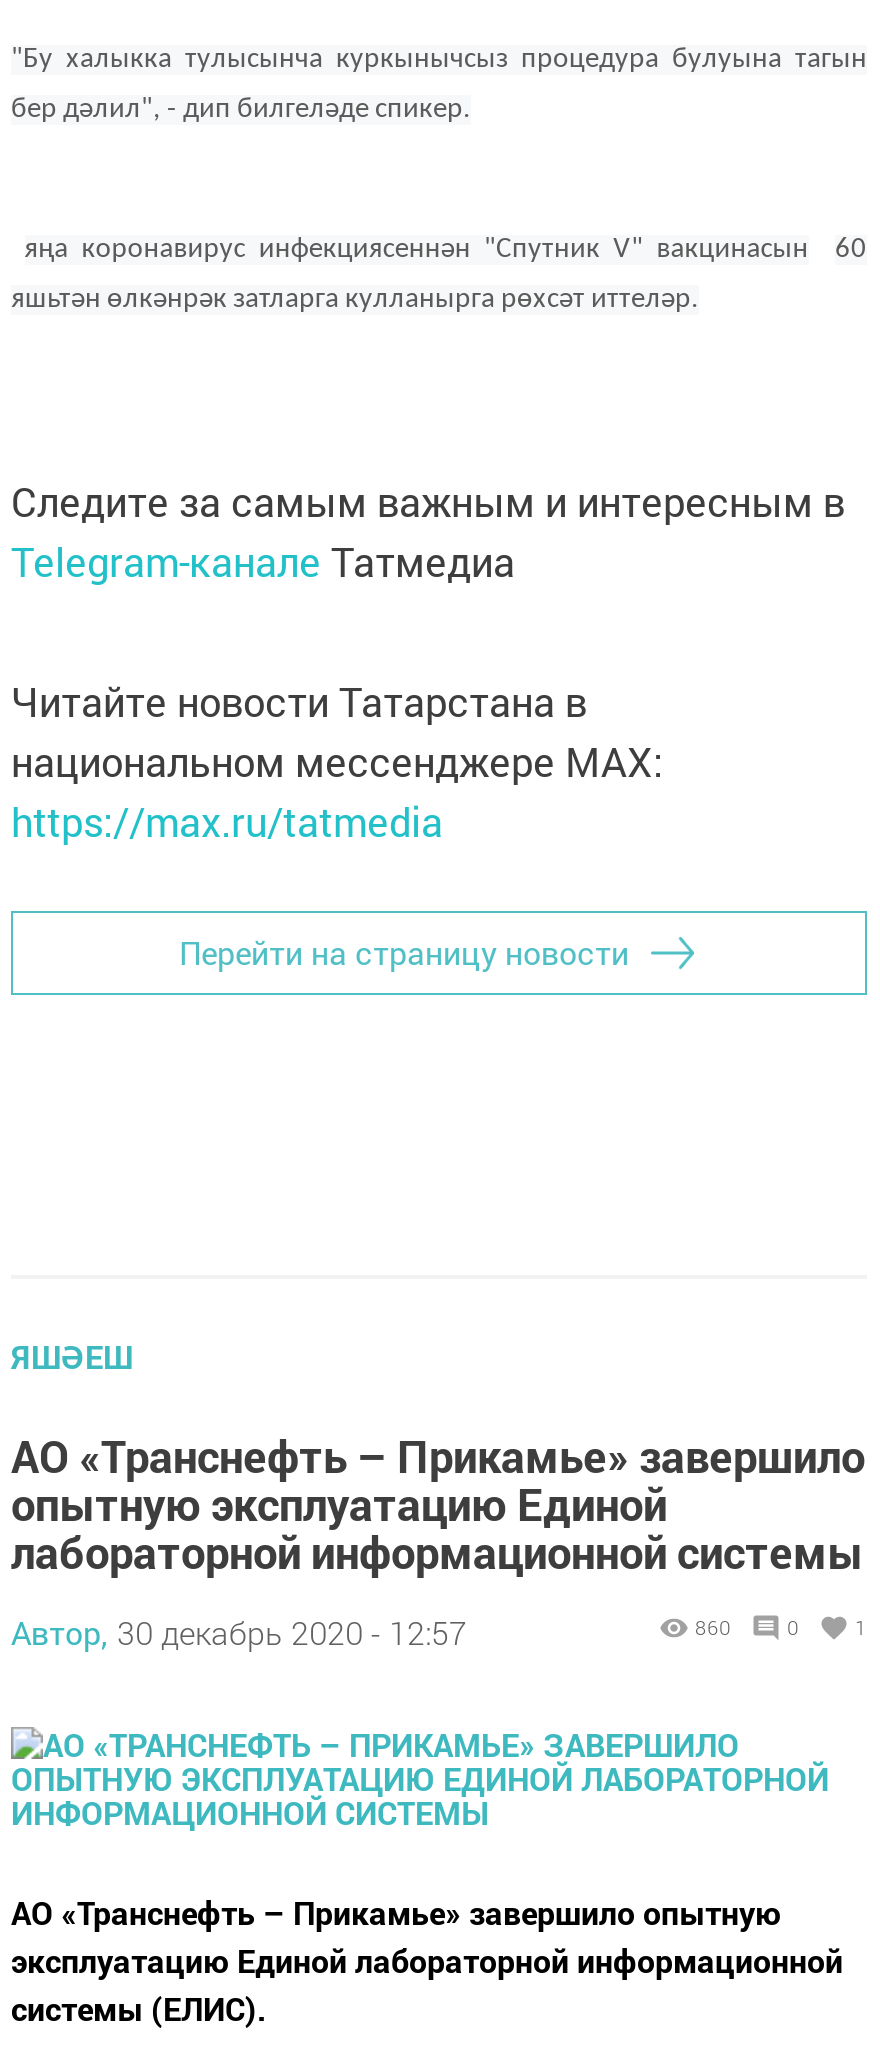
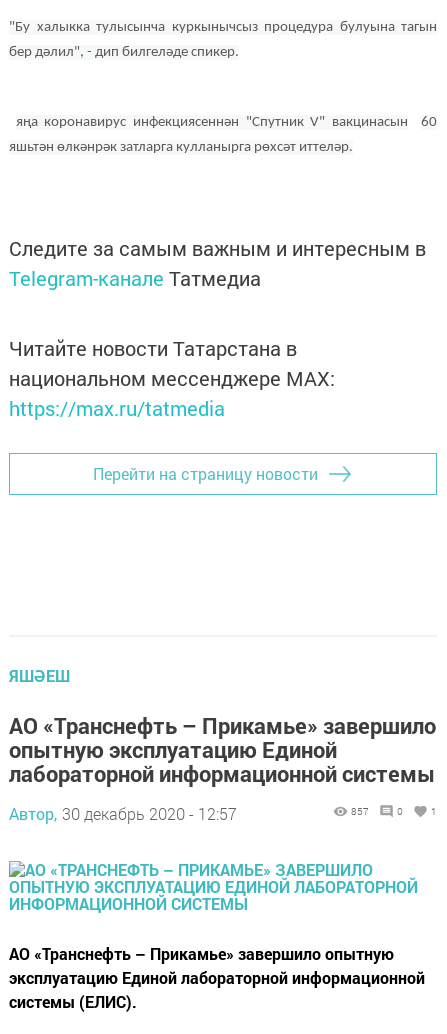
- 860
+ 857
